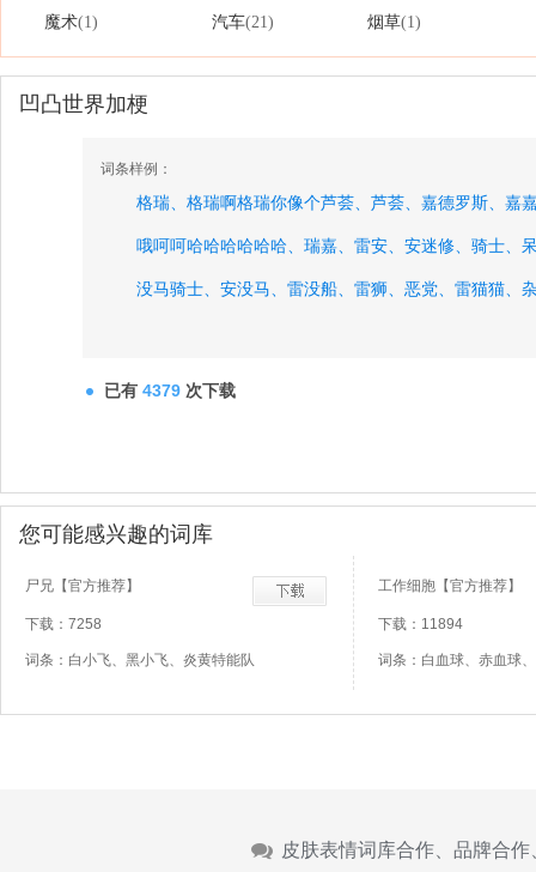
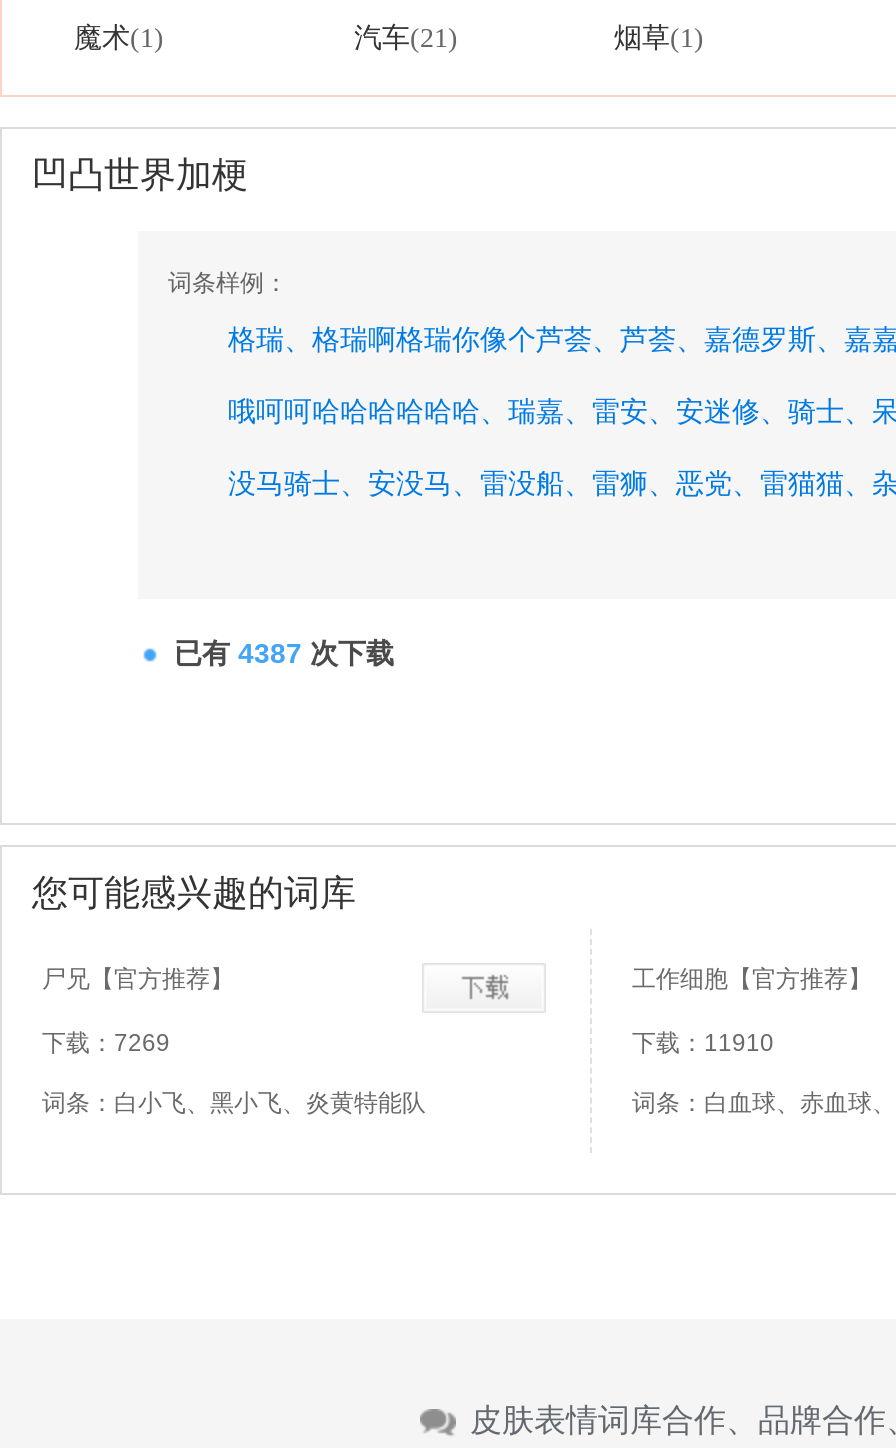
- 已有4379次下载
+ 已有4387次下载

- 下载：7258
+ 下载：7269

- 下载：11894
+ 下载：11910
